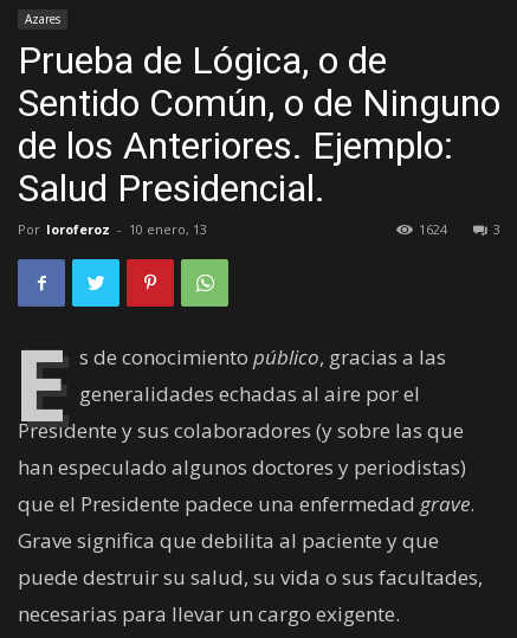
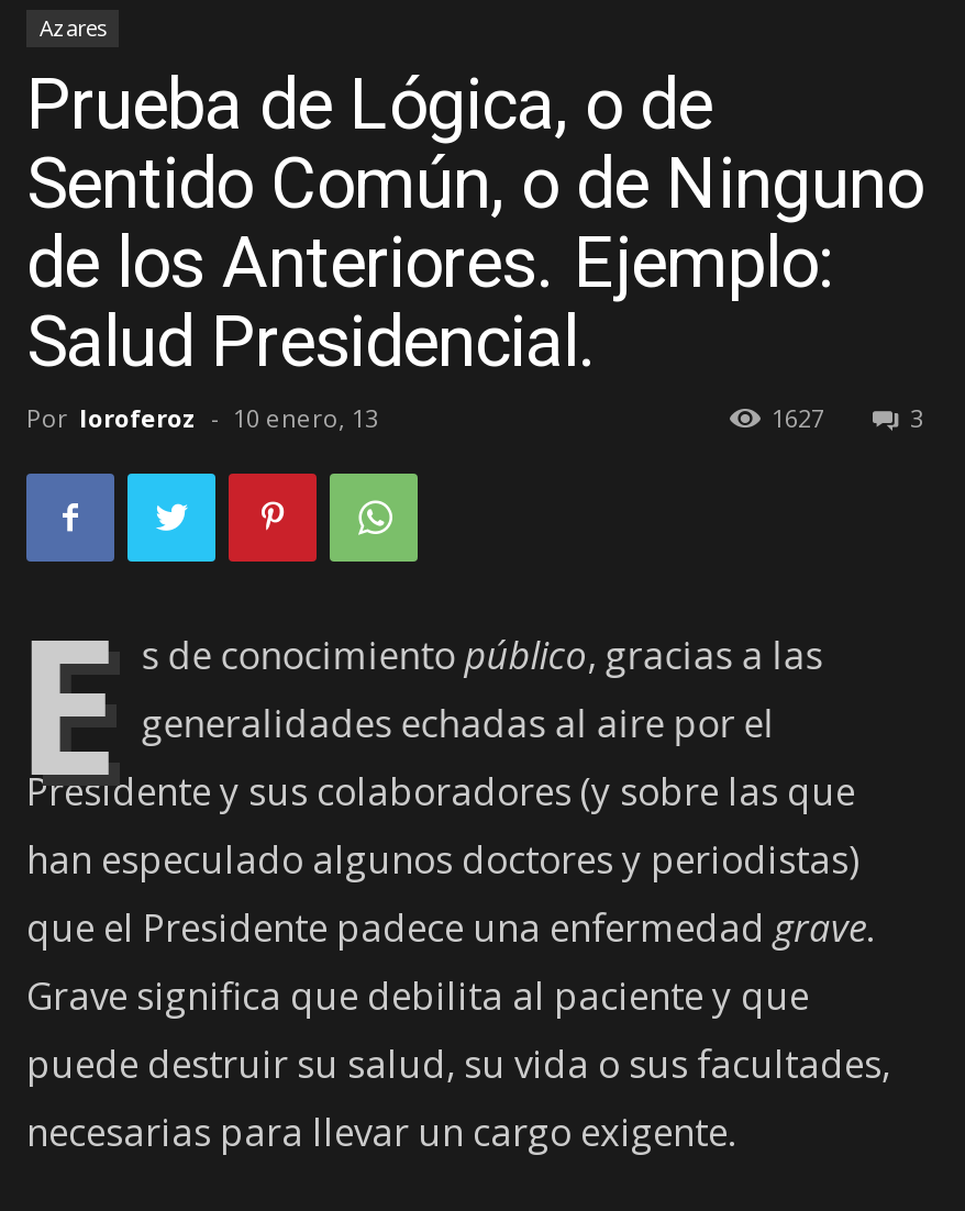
- 1624
+ 1627
